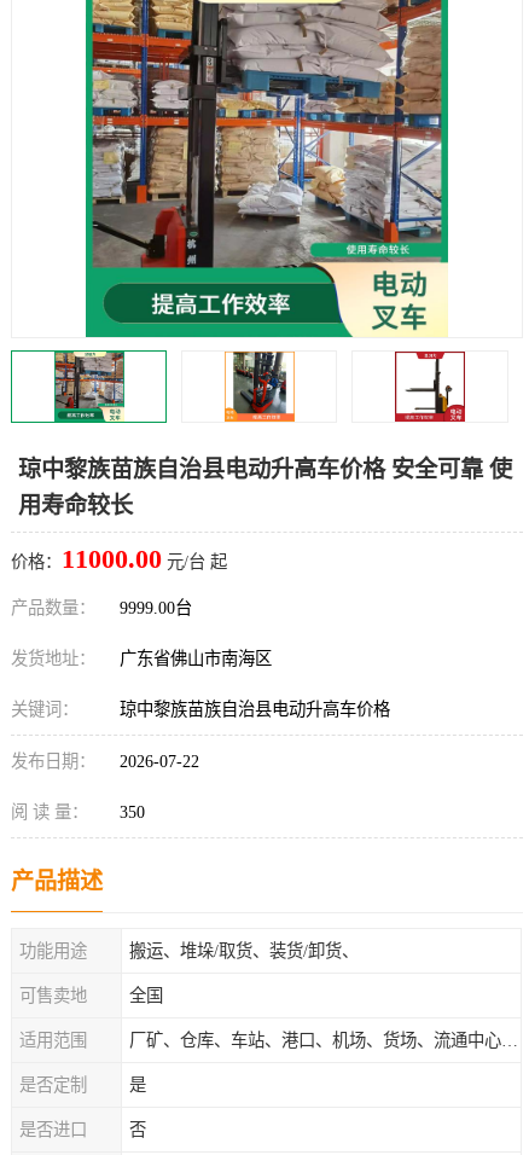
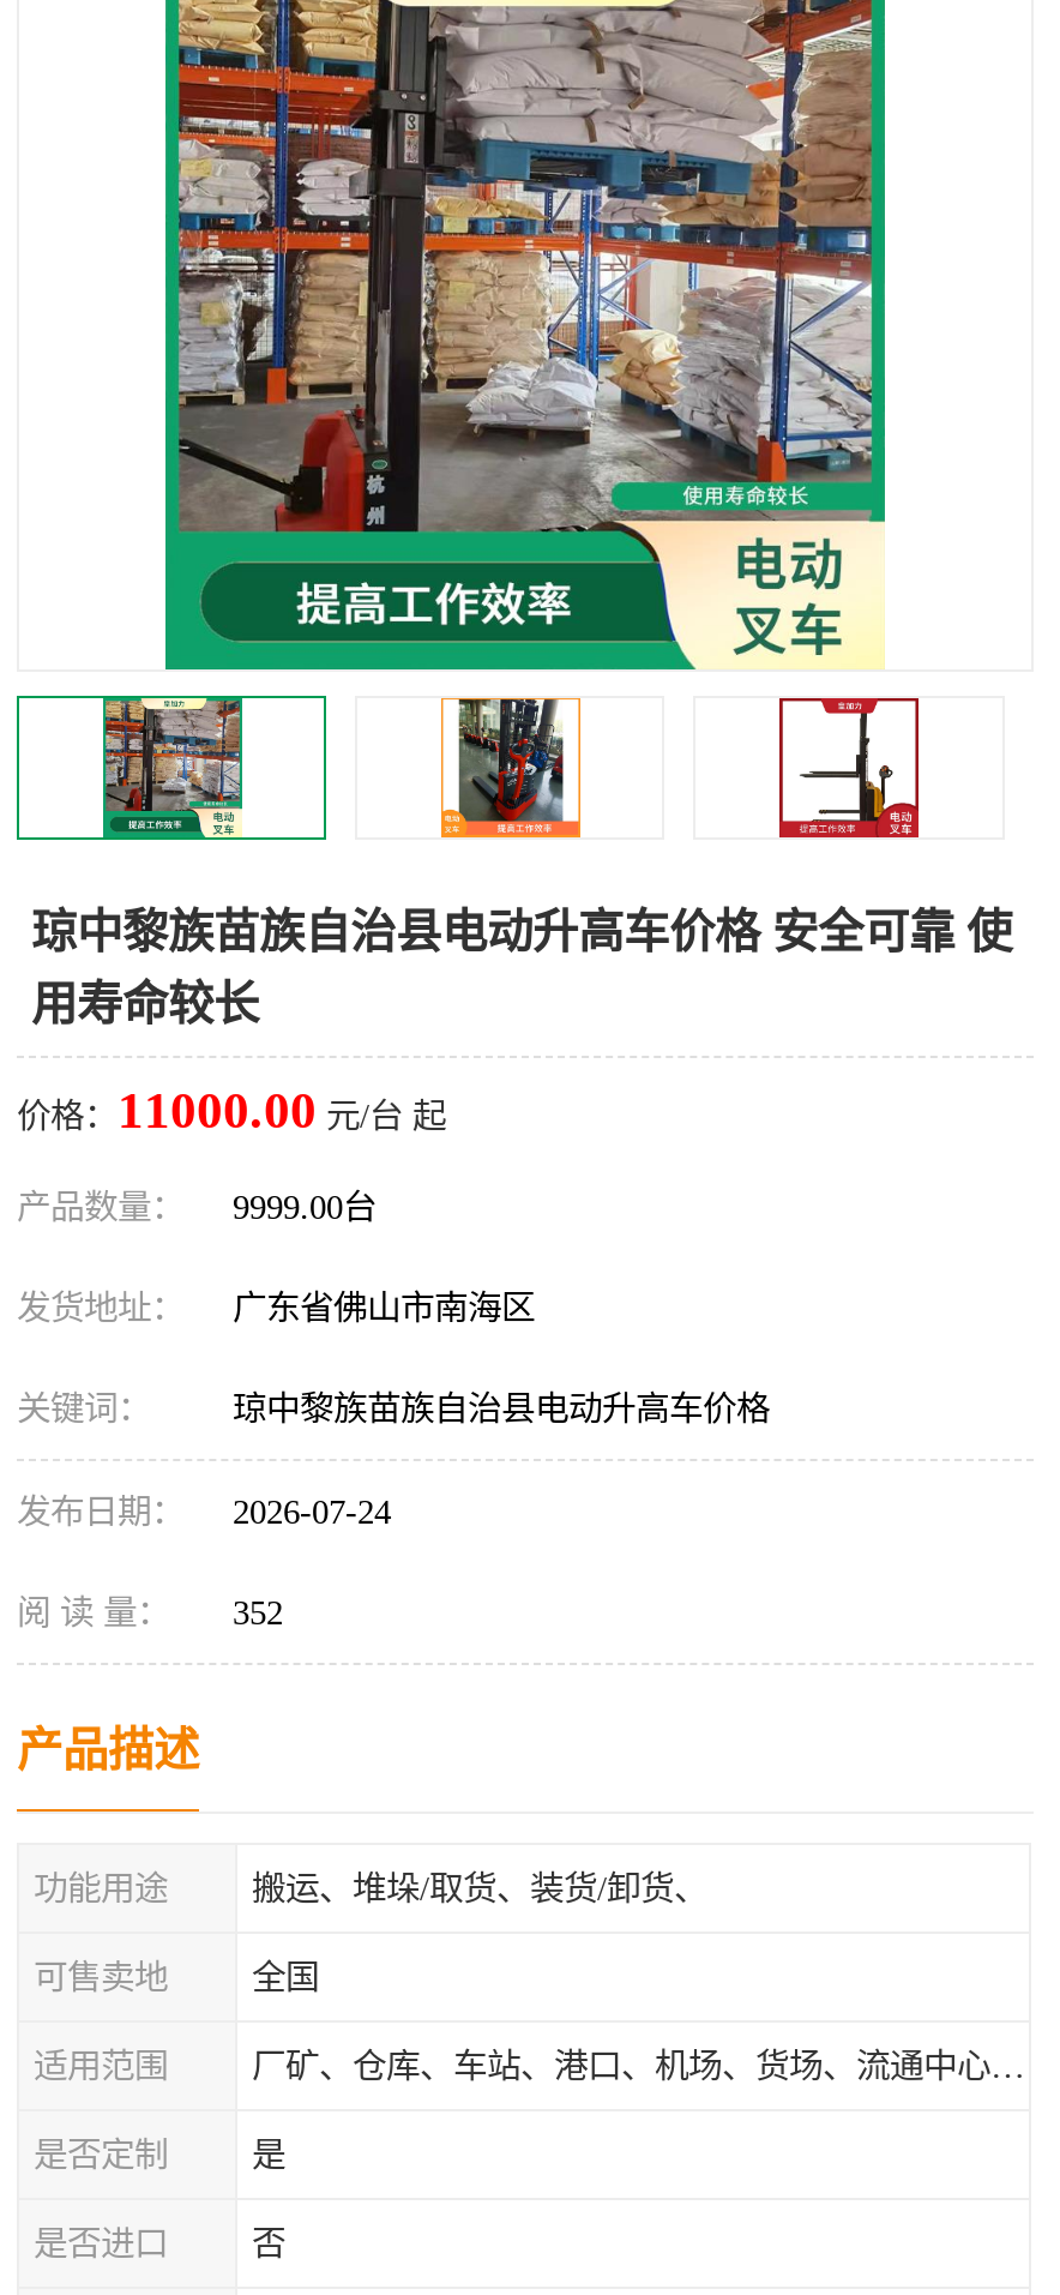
- 发布日期： 2026-07-22
+ 发布日期： 2026-07-24

- 阅 读 量： 350
+ 阅 读 量： 352
